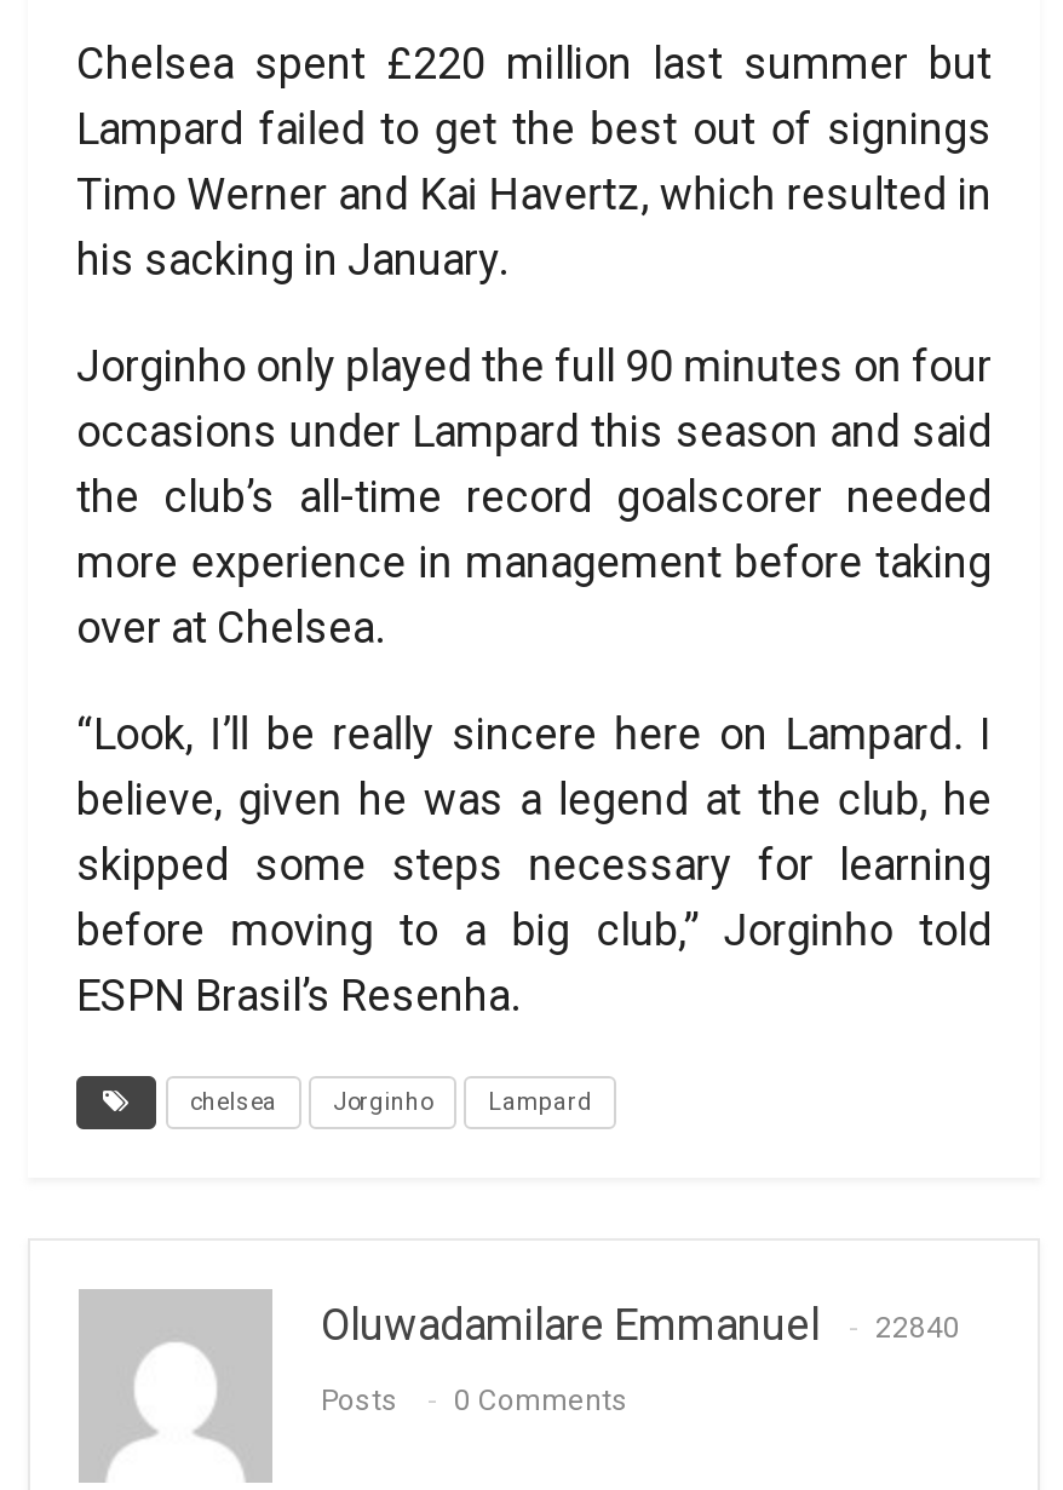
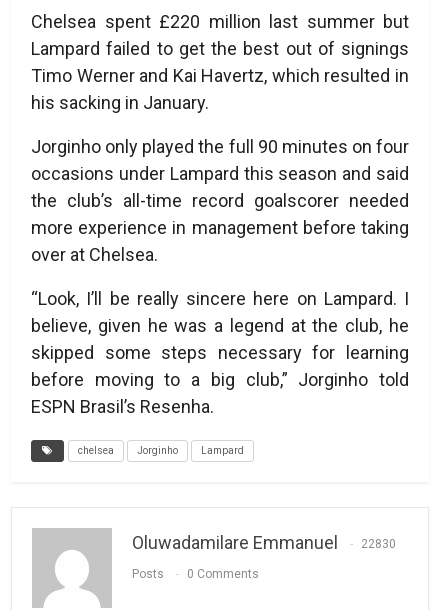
- Oluwadamilare Emmanuel 22840
+ Oluwadamilare Emmanuel 22830
